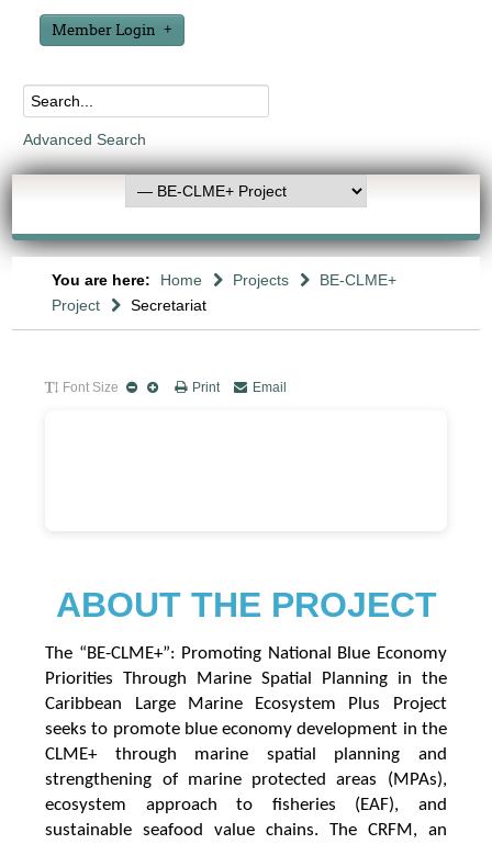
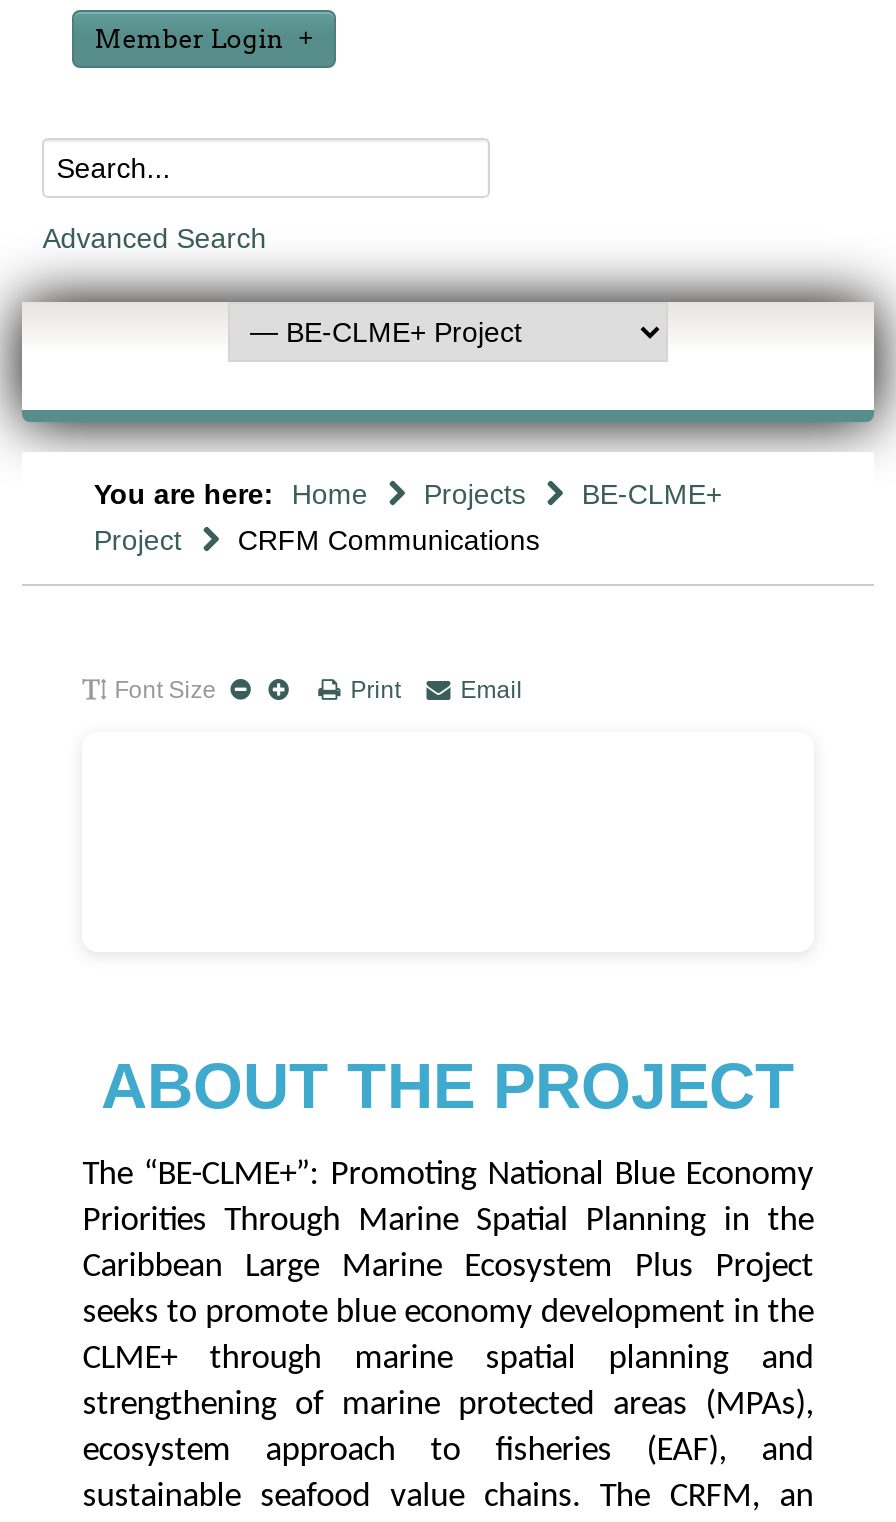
- Secretariat
+ CRFM Communications
